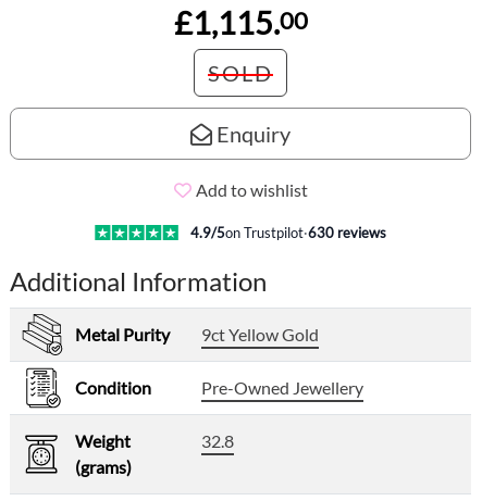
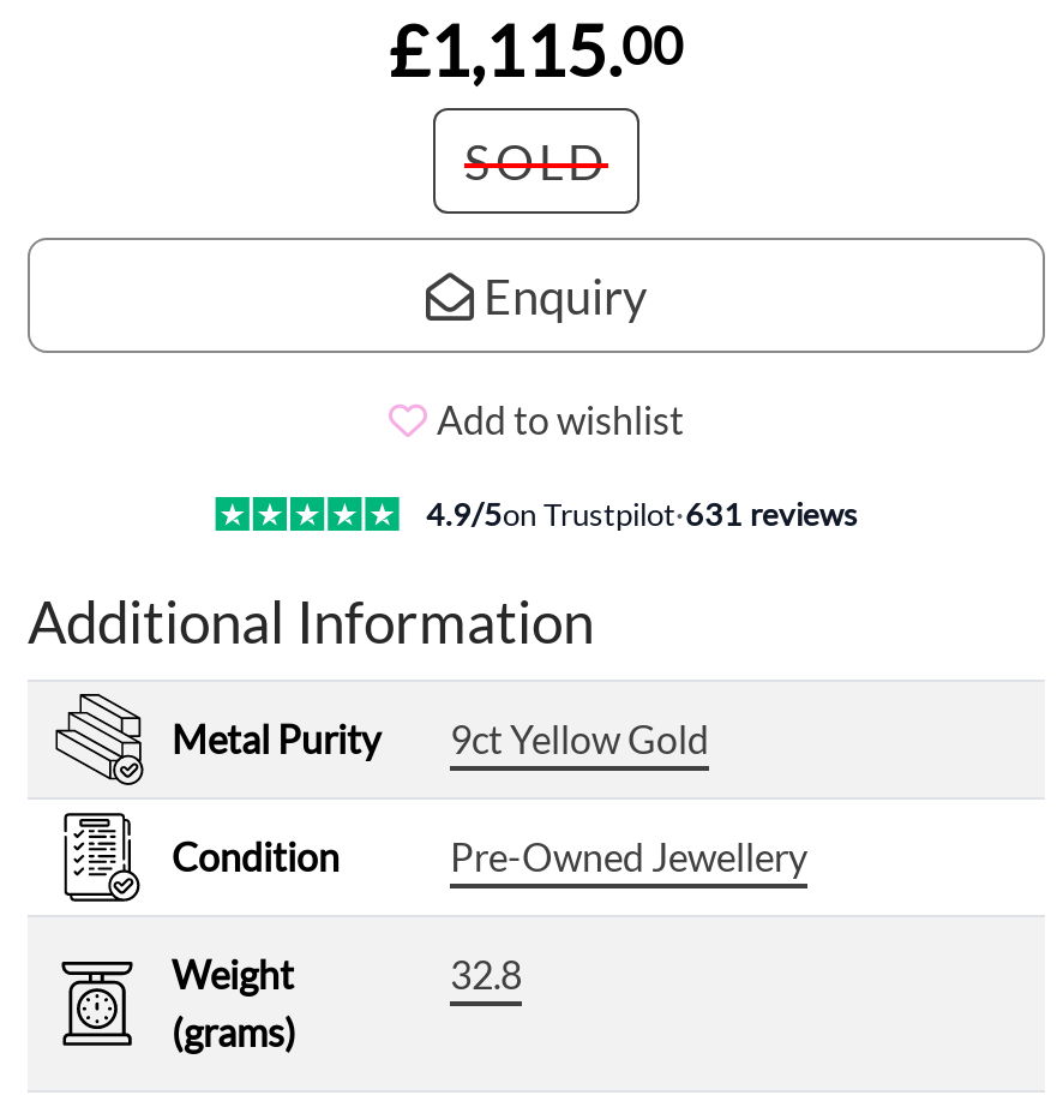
- 4.9/5on Trustpilot·630 reviews
+ 4.9/5on Trustpilot·631 reviews
